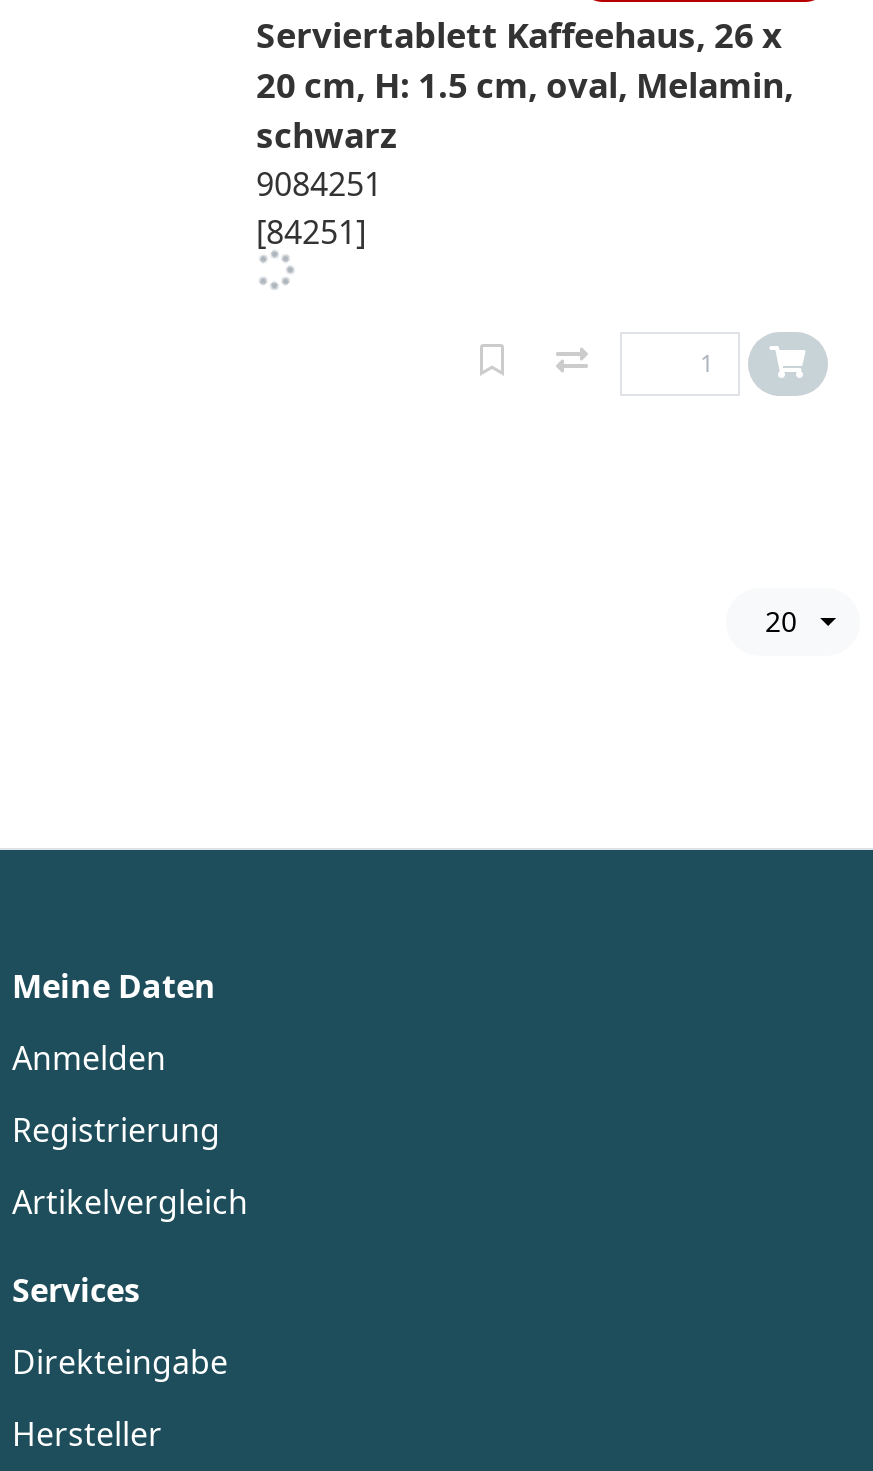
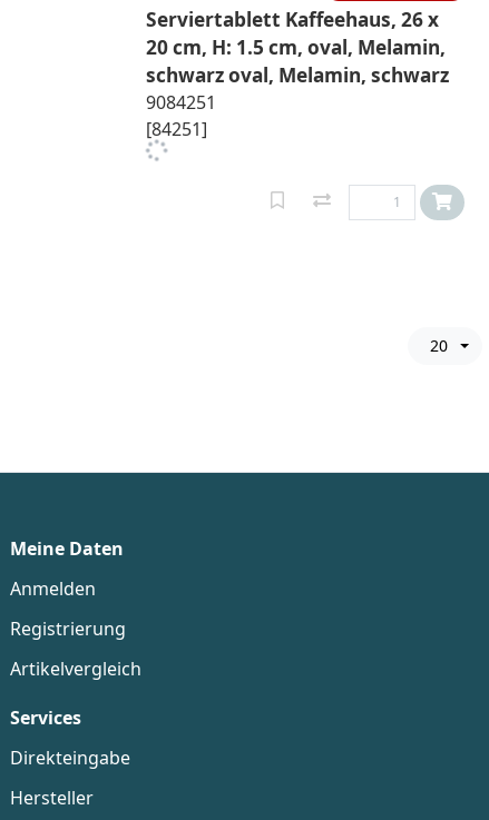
- schwarz
+ schwarz oval, Melamin, schwarz
